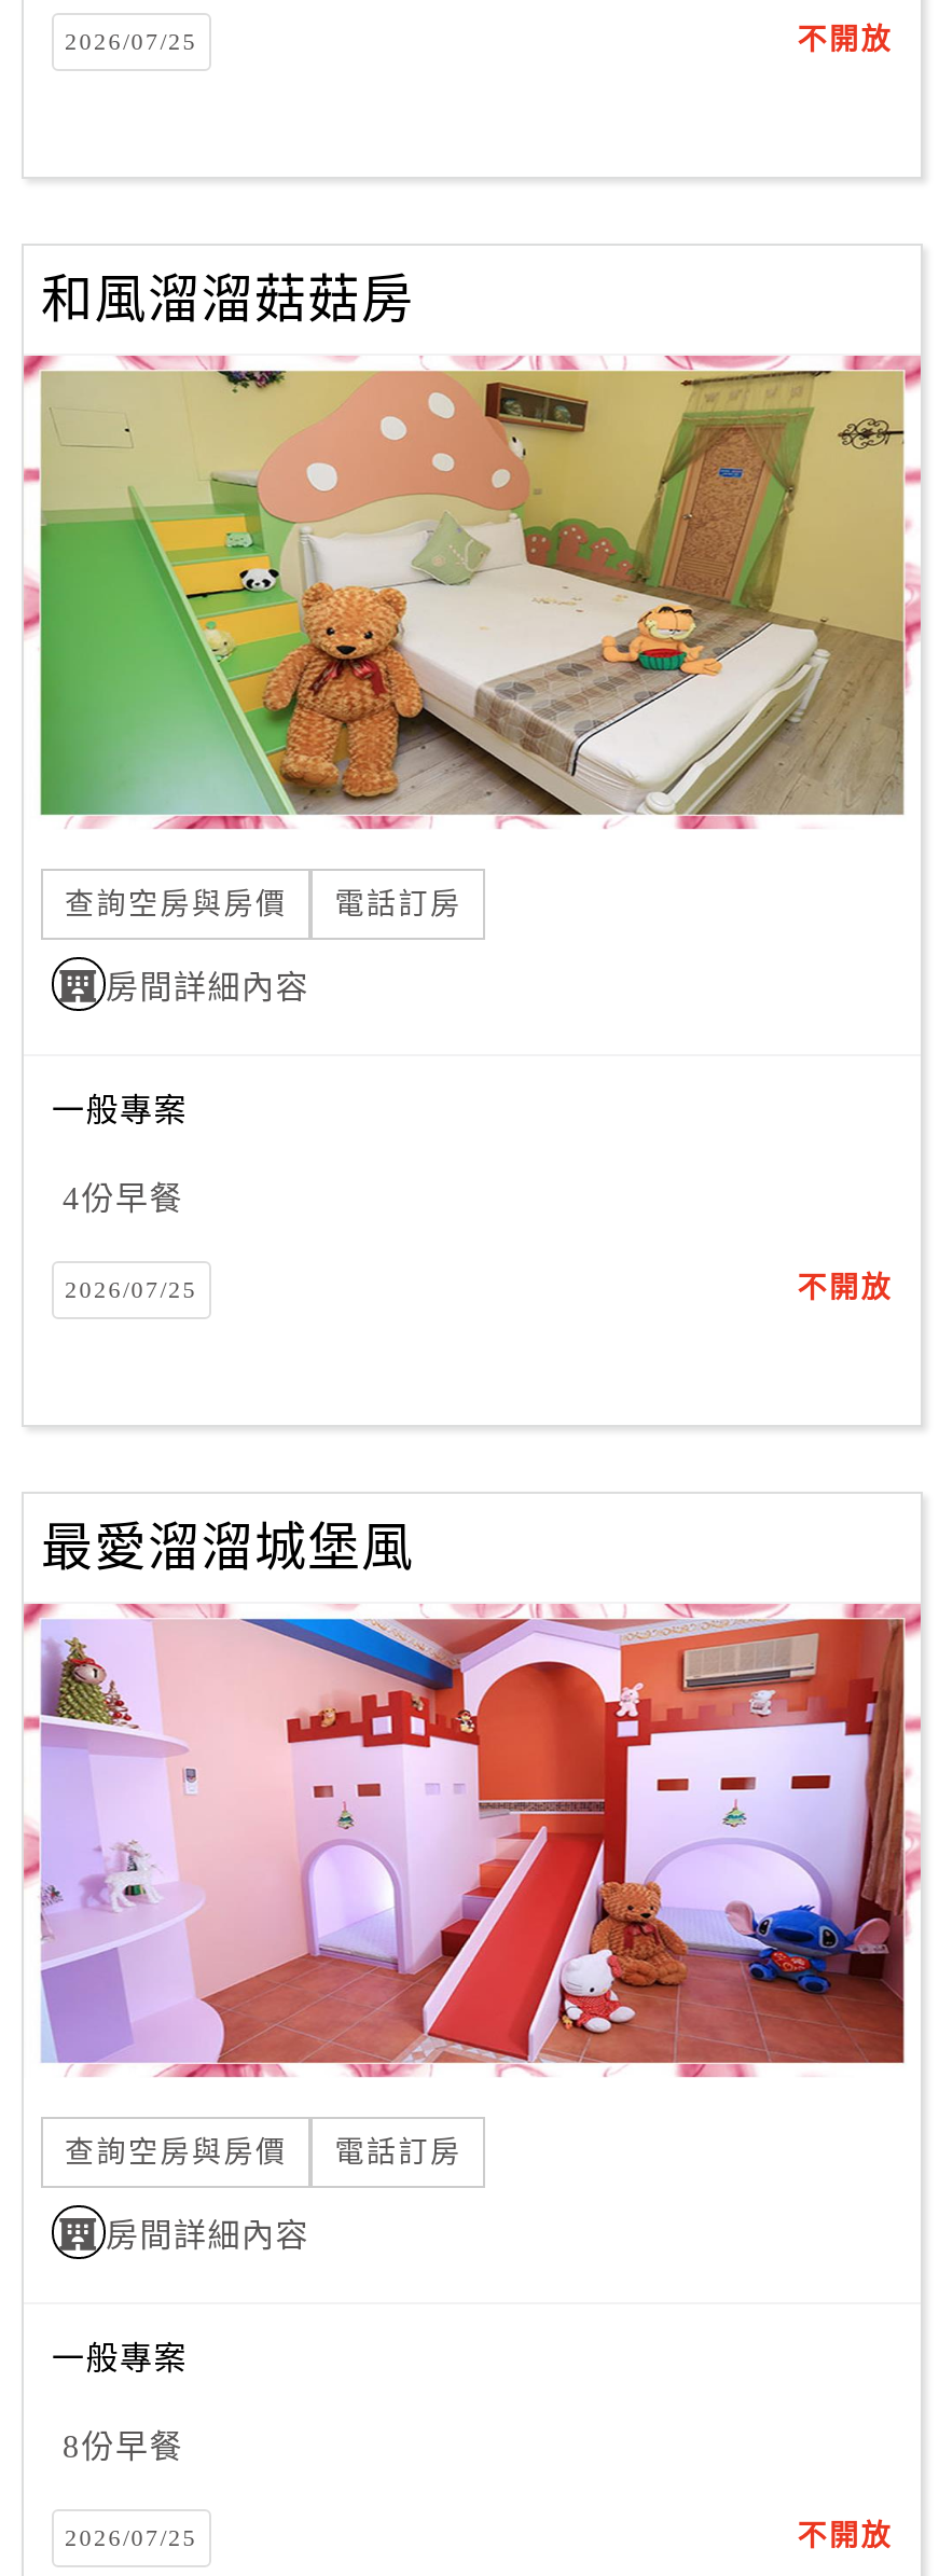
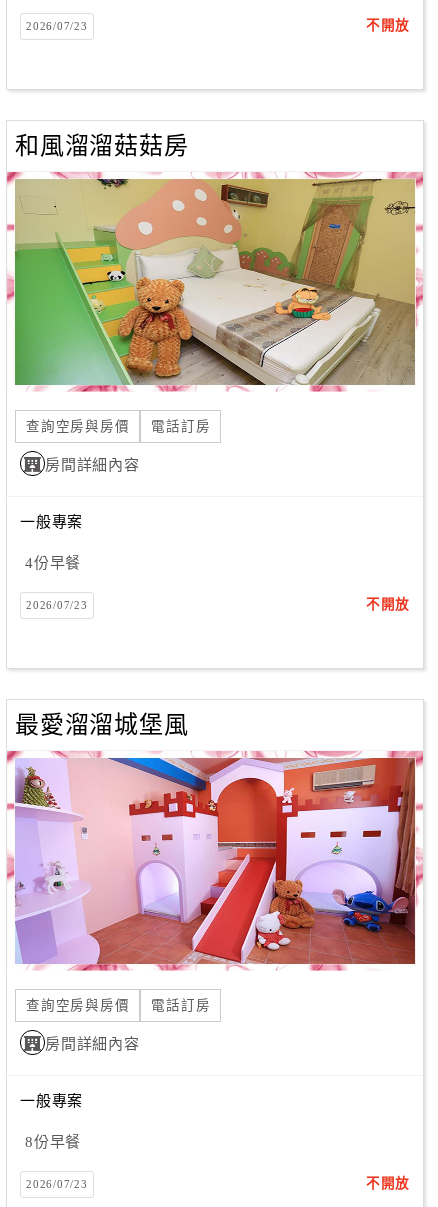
- 2026/07/25
+ 2026/07/23

- 2026/07/25
+ 2026/07/23

- 2026/07/25
+ 2026/07/23
